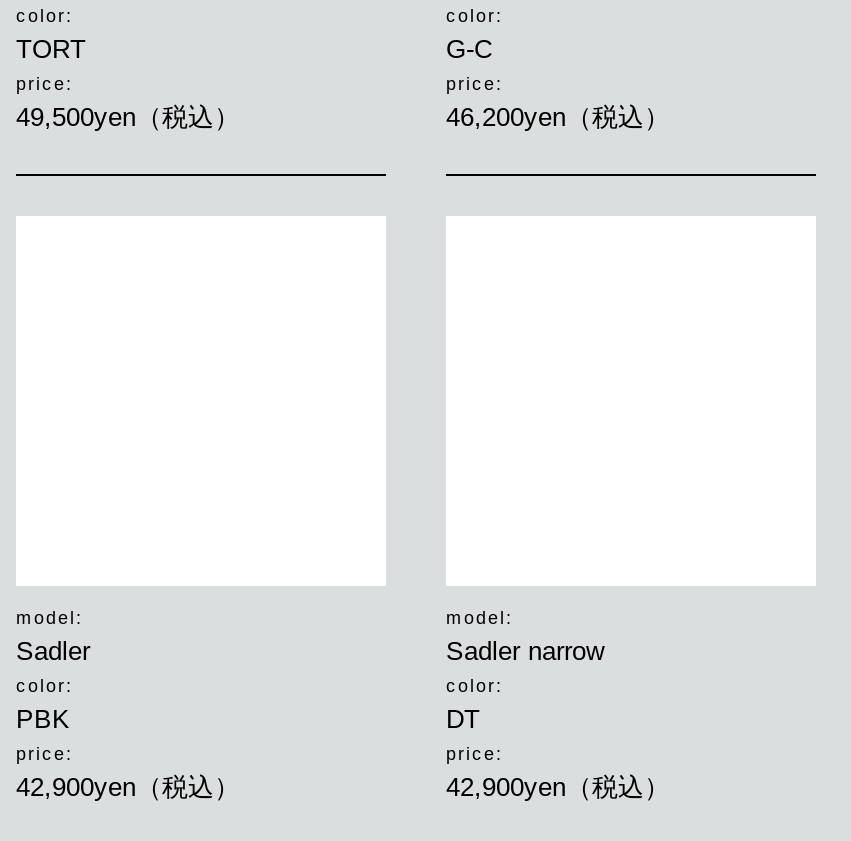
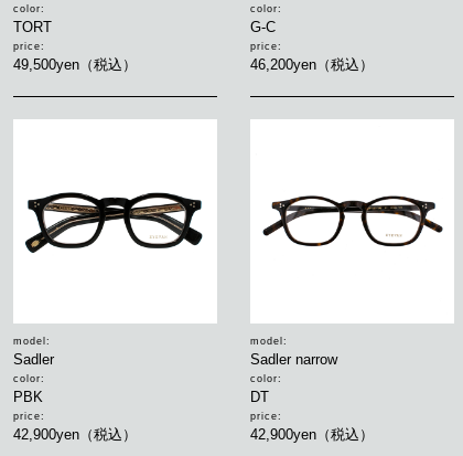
+ [image]

+ [image]
